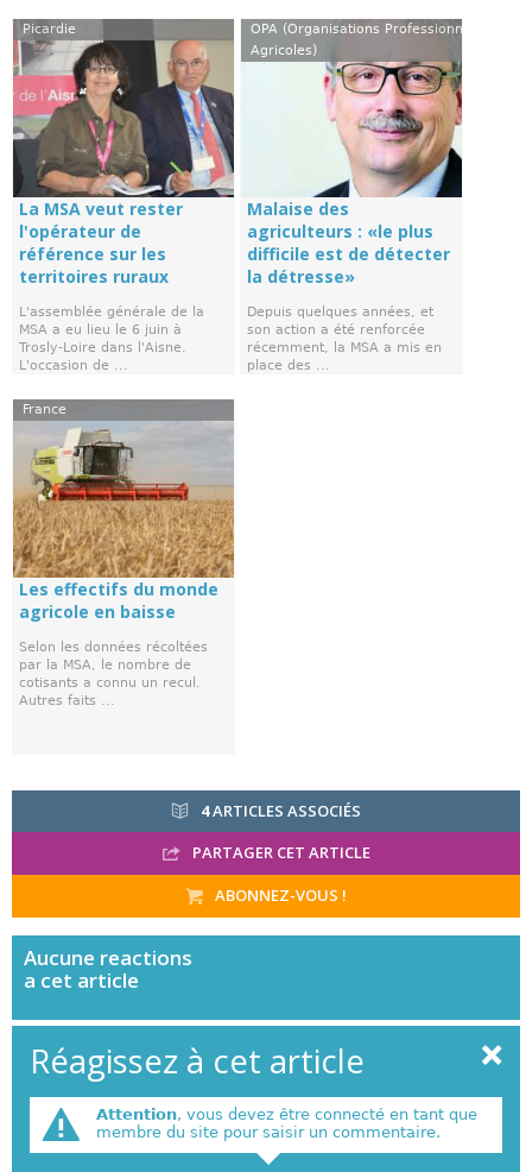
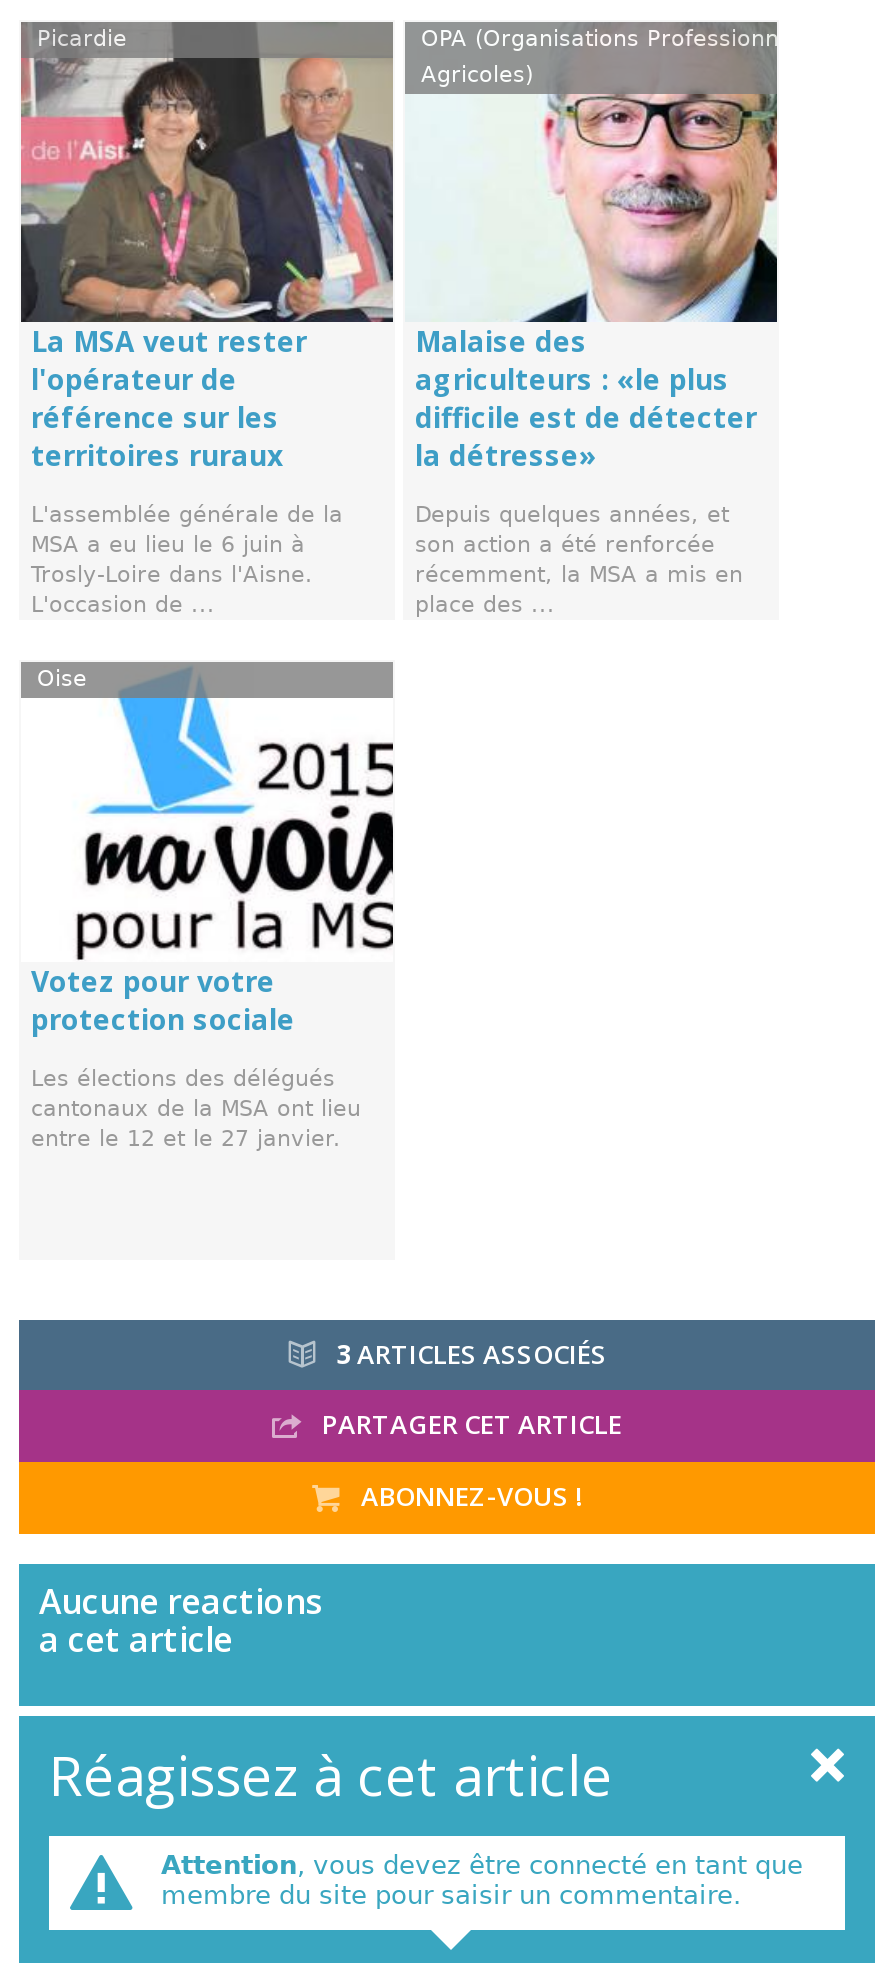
- France
+ Oise

- [image]
- Les effectifs du monde
- agricole en baisse
+ [image]
+ Votez pour votre
+ protection sociale

- Selon les données récoltées
- par la MSA, le nombre de
- cotisants a connu un recul.
- Autres faits ...
+ Les élections des délégués
+ cantonaux de la MSA ont lieu
+ entre le 12 et le 27 janvier.

- 4 ARTICLES ASSOCIÉS
+ 3 ARTICLES ASSOCIÉS
